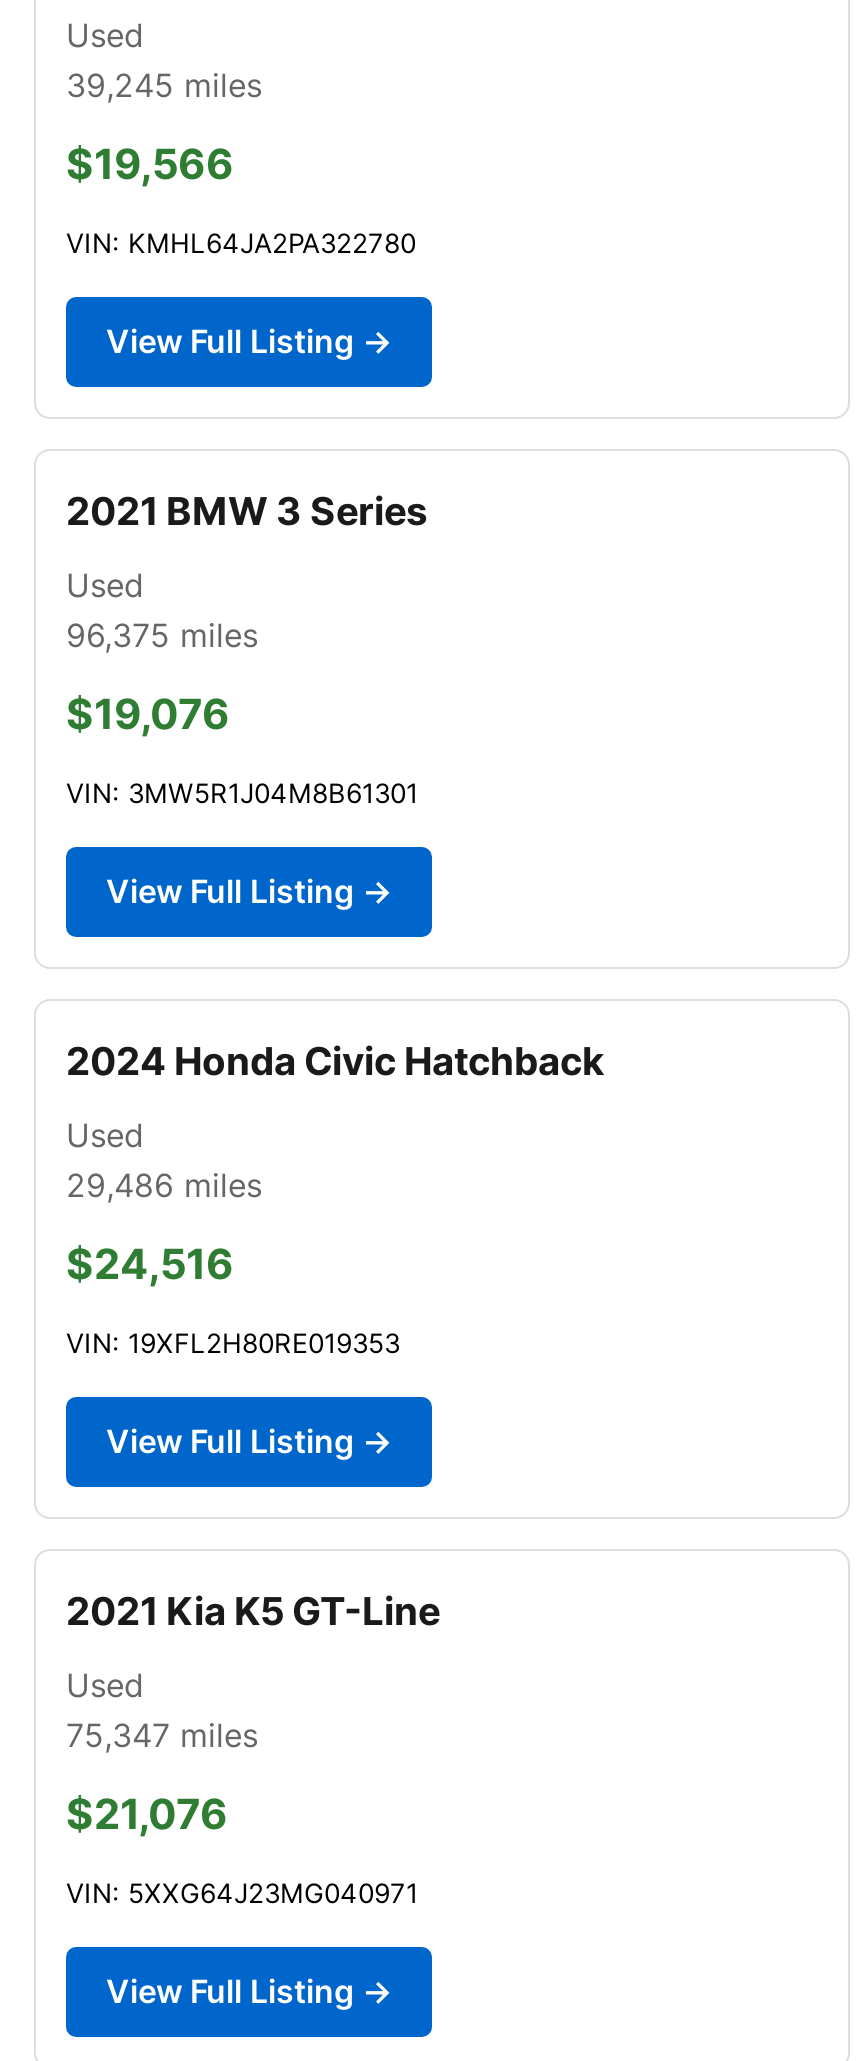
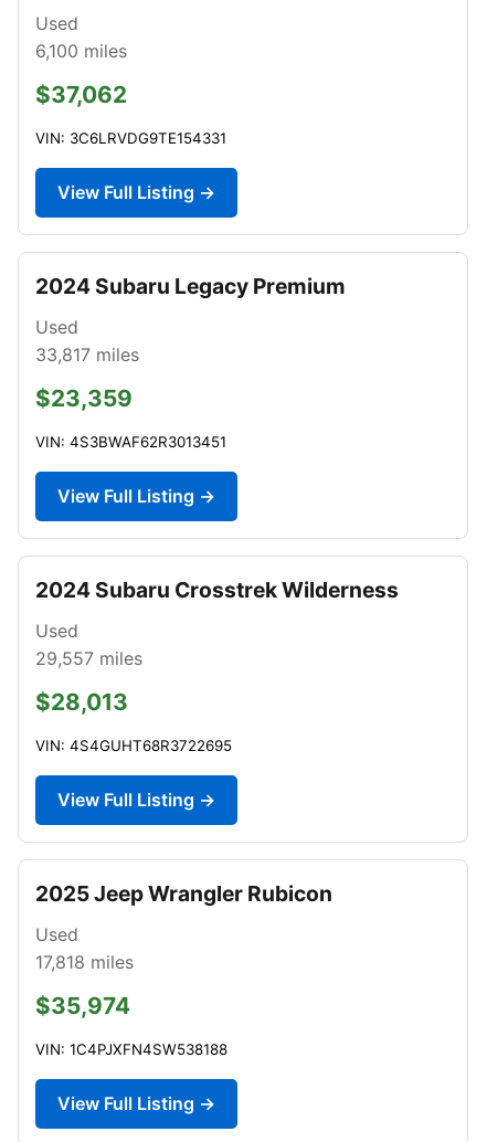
- 39,245 miles
+ 6,100 miles

- $19,566
+ $37,062

- VIN: KMHL64JA2PA322780
+ VIN: 3C6LRVDG9TE154331

- 2021 BMW 3 Series
+ 2024 Subaru Legacy Premium

- 96,375 miles
+ 33,817 miles

- $19,076
+ $23,359

- VIN: 3MW5R1J04M8B61301
+ VIN: 4S3BWAF62R3013451

- 2024 Honda Civic Hatchback
+ 2024 Subaru Crosstrek Wilderness

- 29,486 miles
+ 29,557 miles

- $24,516
+ $28,013

- VIN: 19XFL2H80RE019353
+ VIN: 4S4GUHT68R3722695

- 2021 Kia K5 GT-Line
+ 2025 Jeep Wrangler Rubicon

- 75,347 miles
+ 17,818 miles

- $21,076
+ $35,974

- VIN: 5XXG64J23MG040971
+ VIN: 1C4PJXFN4SW538188
